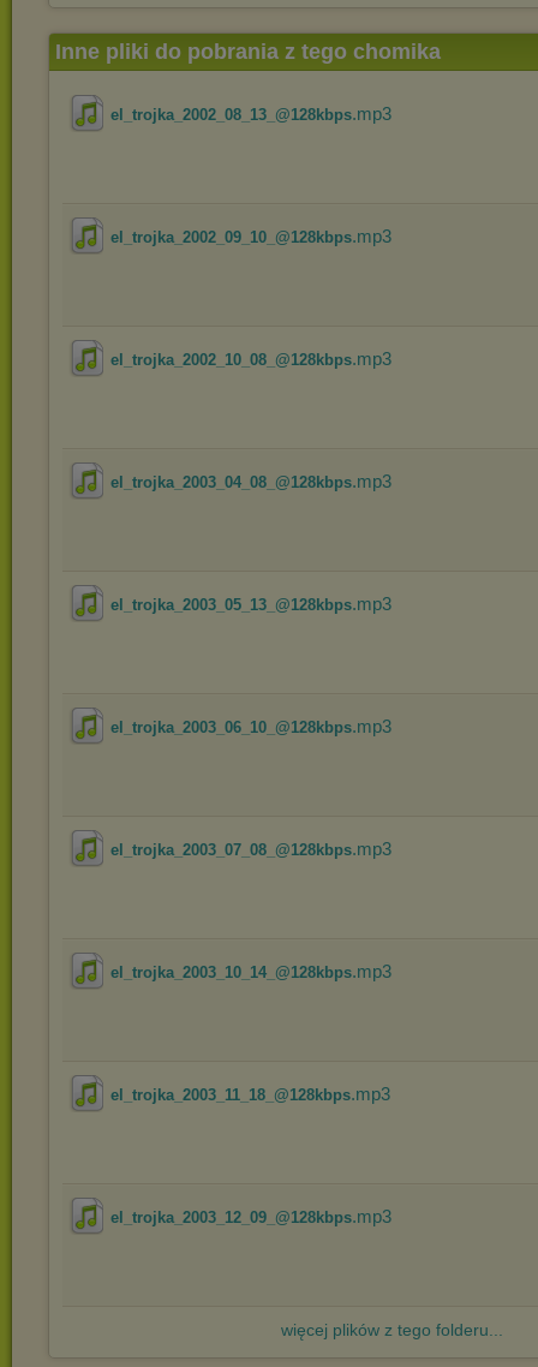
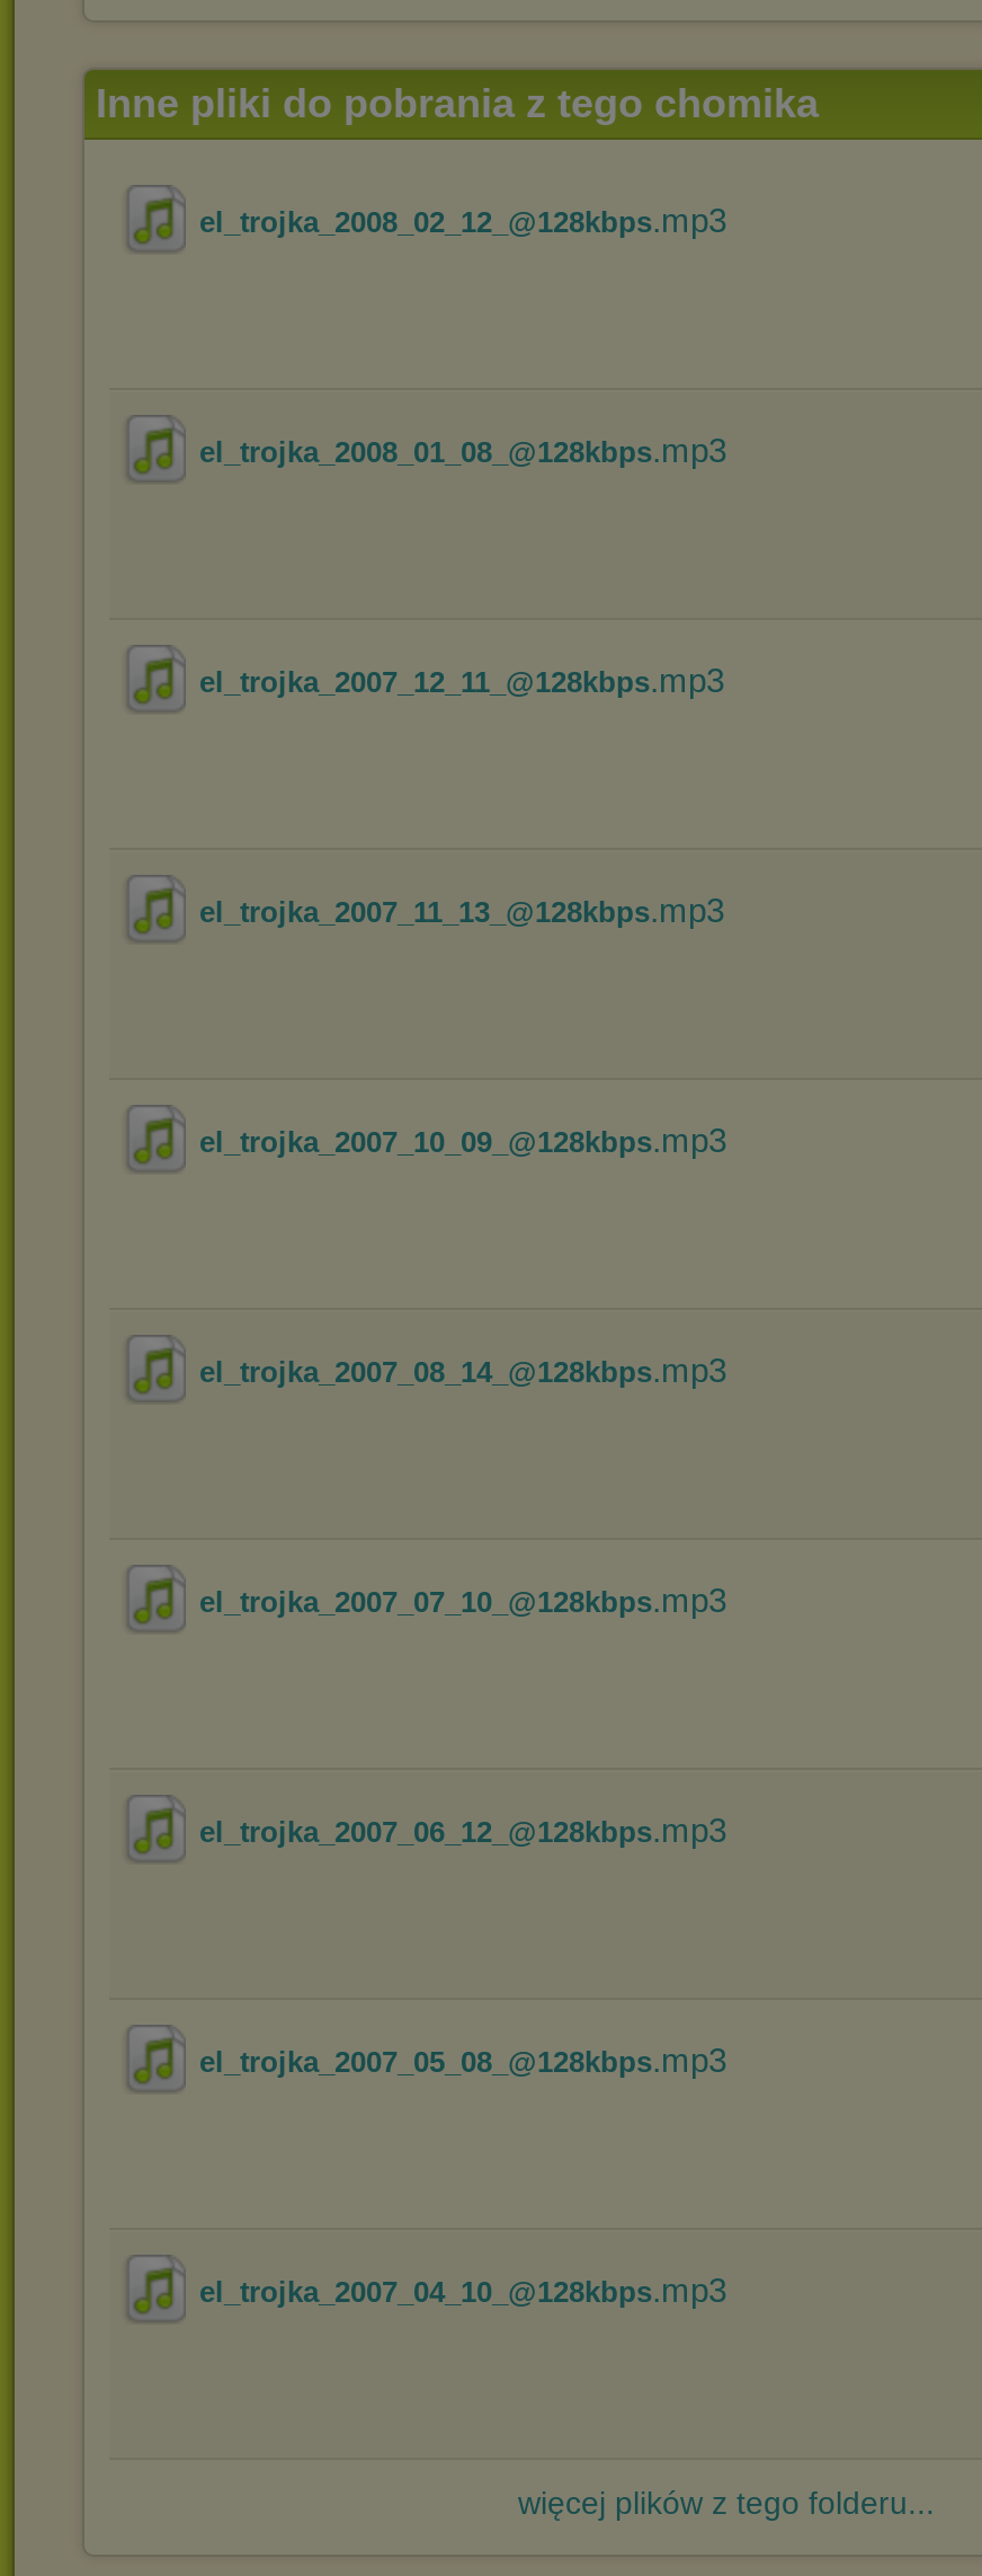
- el_trojka_2002_08_13_@128kbps.mp3
+ el_trojka_2008_02_12_@128kbps.mp3

- el_trojka_2002_09_10_@128kbps.mp3
+ el_trojka_2008_01_08_@128kbps.mp3

- el_trojka_2002_10_08_@128kbps.mp3
+ el_trojka_2007_12_11_@128kbps.mp3

- el_trojka_2003_04_08_@128kbps.mp3
+ el_trojka_2007_11_13_@128kbps.mp3

- el_trojka_2003_05_13_@128kbps.mp3
+ el_trojka_2007_10_09_@128kbps.mp3

- el_trojka_2003_06_10_@128kbps.mp3
+ el_trojka_2007_08_14_@128kbps.mp3

- el_trojka_2003_07_08_@128kbps.mp3
+ el_trojka_2007_07_10_@128kbps.mp3

- el_trojka_2003_10_14_@128kbps.mp3
+ el_trojka_2007_06_12_@128kbps.mp3

- el_trojka_2003_11_18_@128kbps.mp3
+ el_trojka_2007_05_08_@128kbps.mp3

- el_trojka_2003_12_09_@128kbps.mp3
+ el_trojka_2007_04_10_@128kbps.mp3
